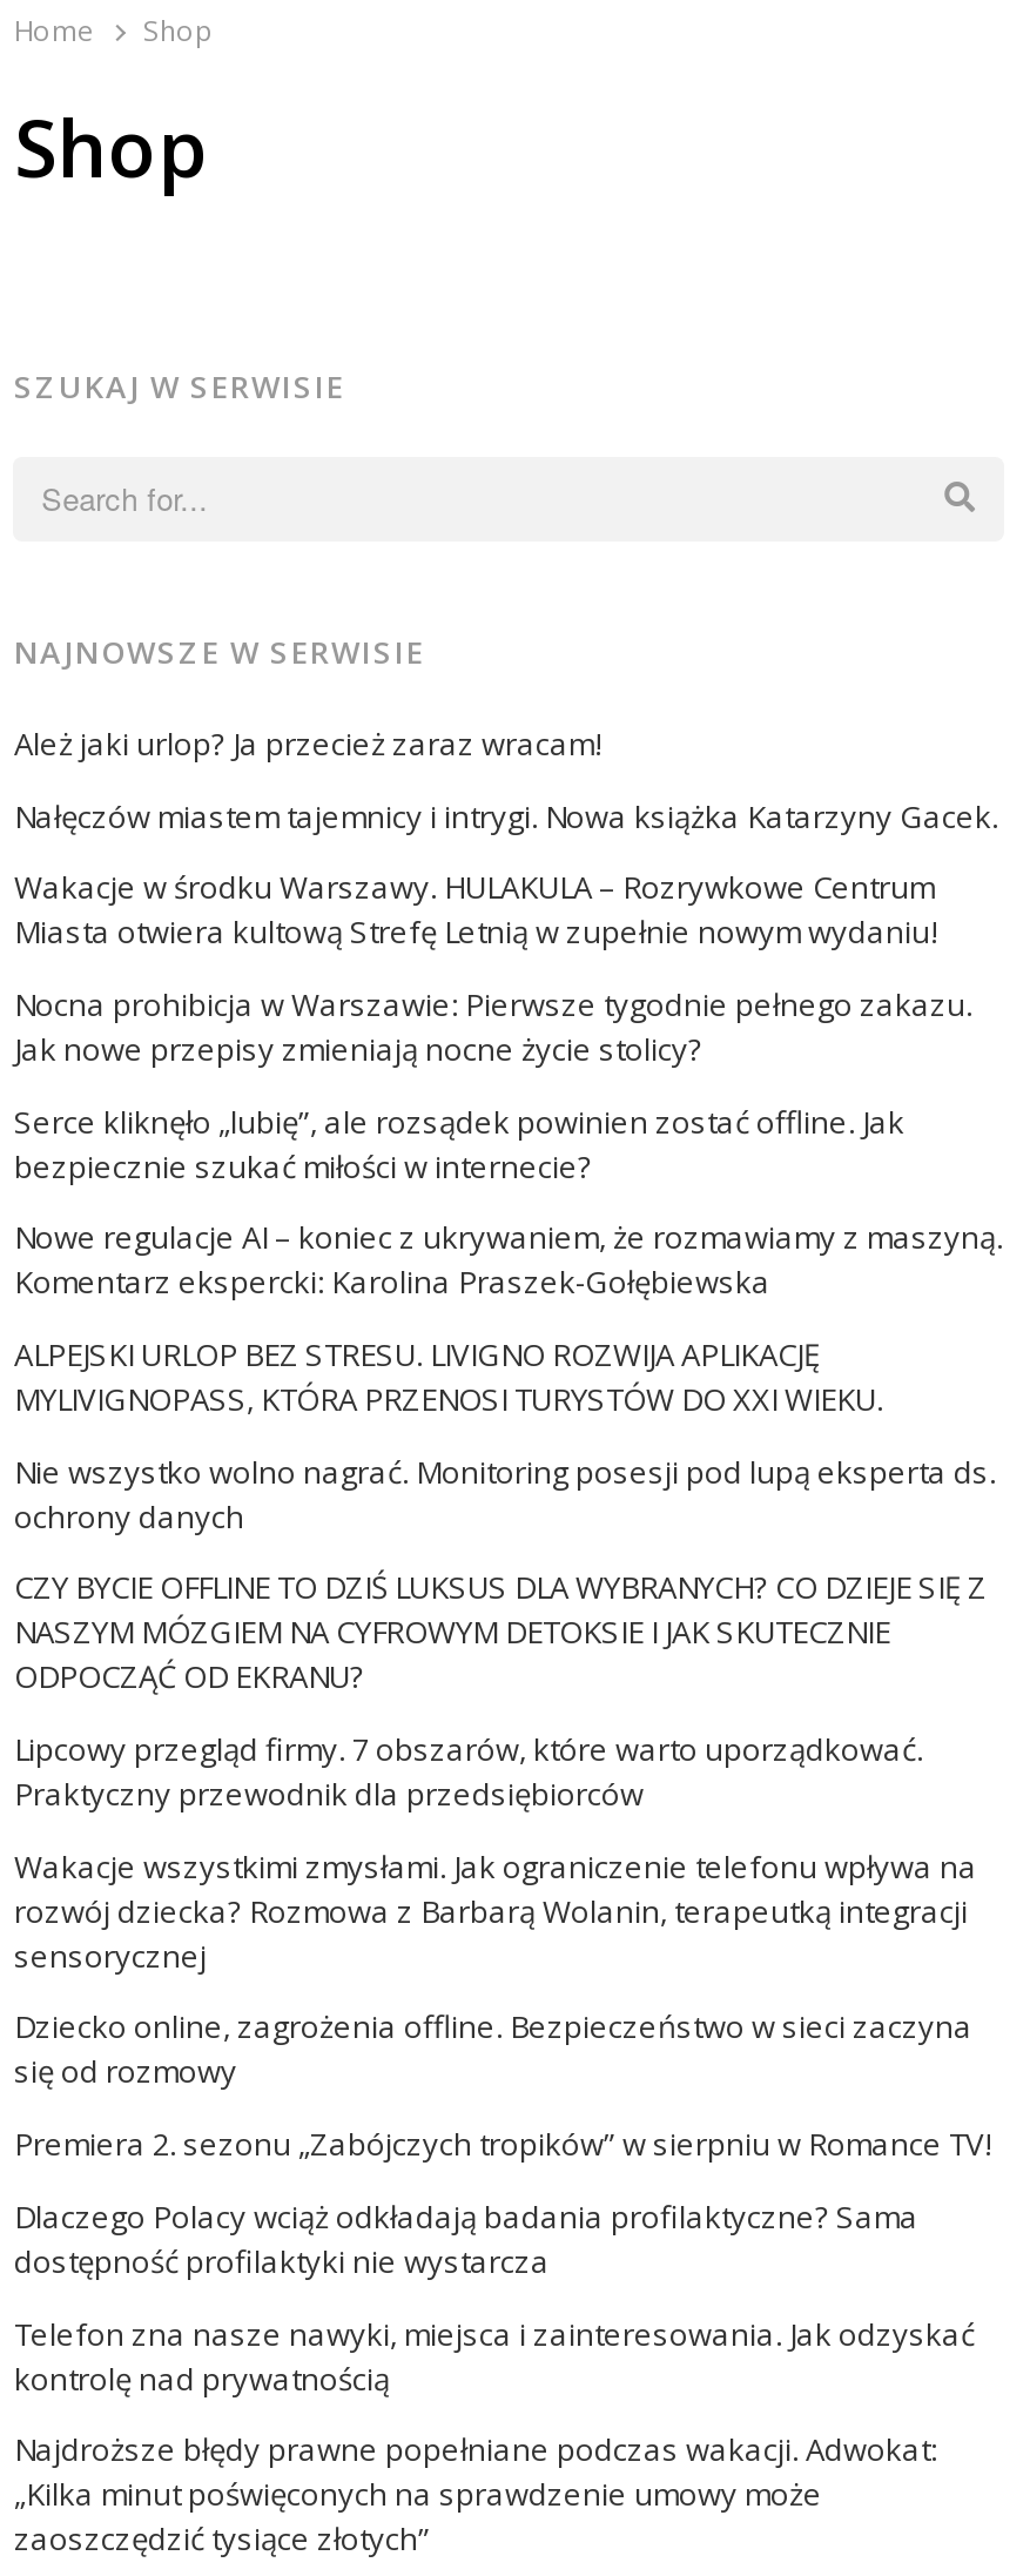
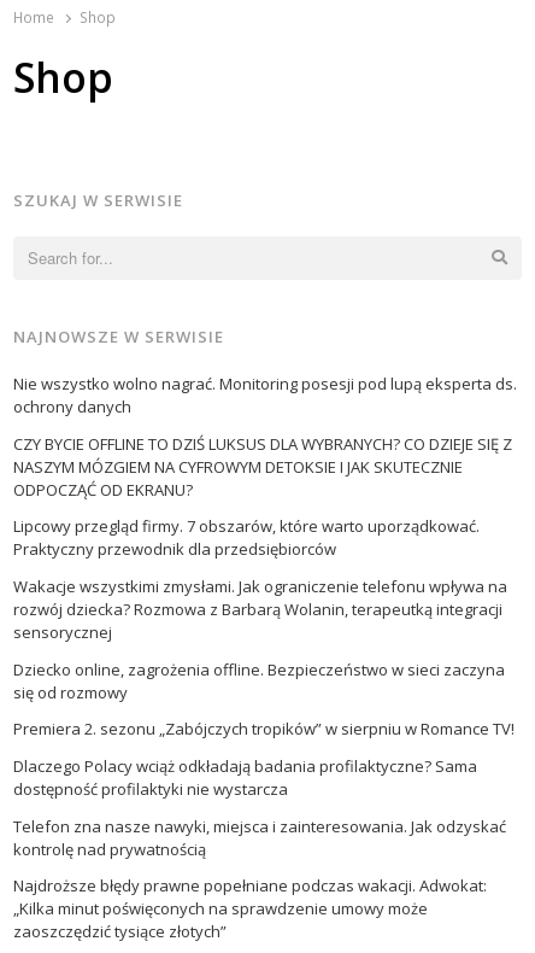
- Ależ jaki urlop? Ja przecież zaraz wracam!
- Nałęczów miastem tajemnicy i intrygi. Nowa książka Katarzyny Gacek.
- Wakacje w środku Warszawy. HULAKULA – Rozrywkowe Centrum
- Miasta otwiera kultową Strefę Letnią w zupełnie nowym wydaniu!
- Nocna prohibicja w Warszawie: Pierwsze tygodnie pełnego zakazu.
- Jak nowe przepisy zmieniają nocne życie stolicy?
- Serce kliknęło „lubię”, ale rozsądek powinien zostać offline. Jak
- bezpiecznie szukać miłości w internecie?
- Nowe regulacje AI – koniec z ukrywaniem, że rozmawiamy z maszyną.
- Komentarz ekspercki: Karolina Praszek-Gołębiewska
- ALPEJSKI URLOP BEZ STRESU. LIVIGNO ROZWIJA APLIKACJĘ
- MYLIVIGNOPASS, KTÓRA PRZENOSI TURYSTÓW DO XXI WIEKU.
